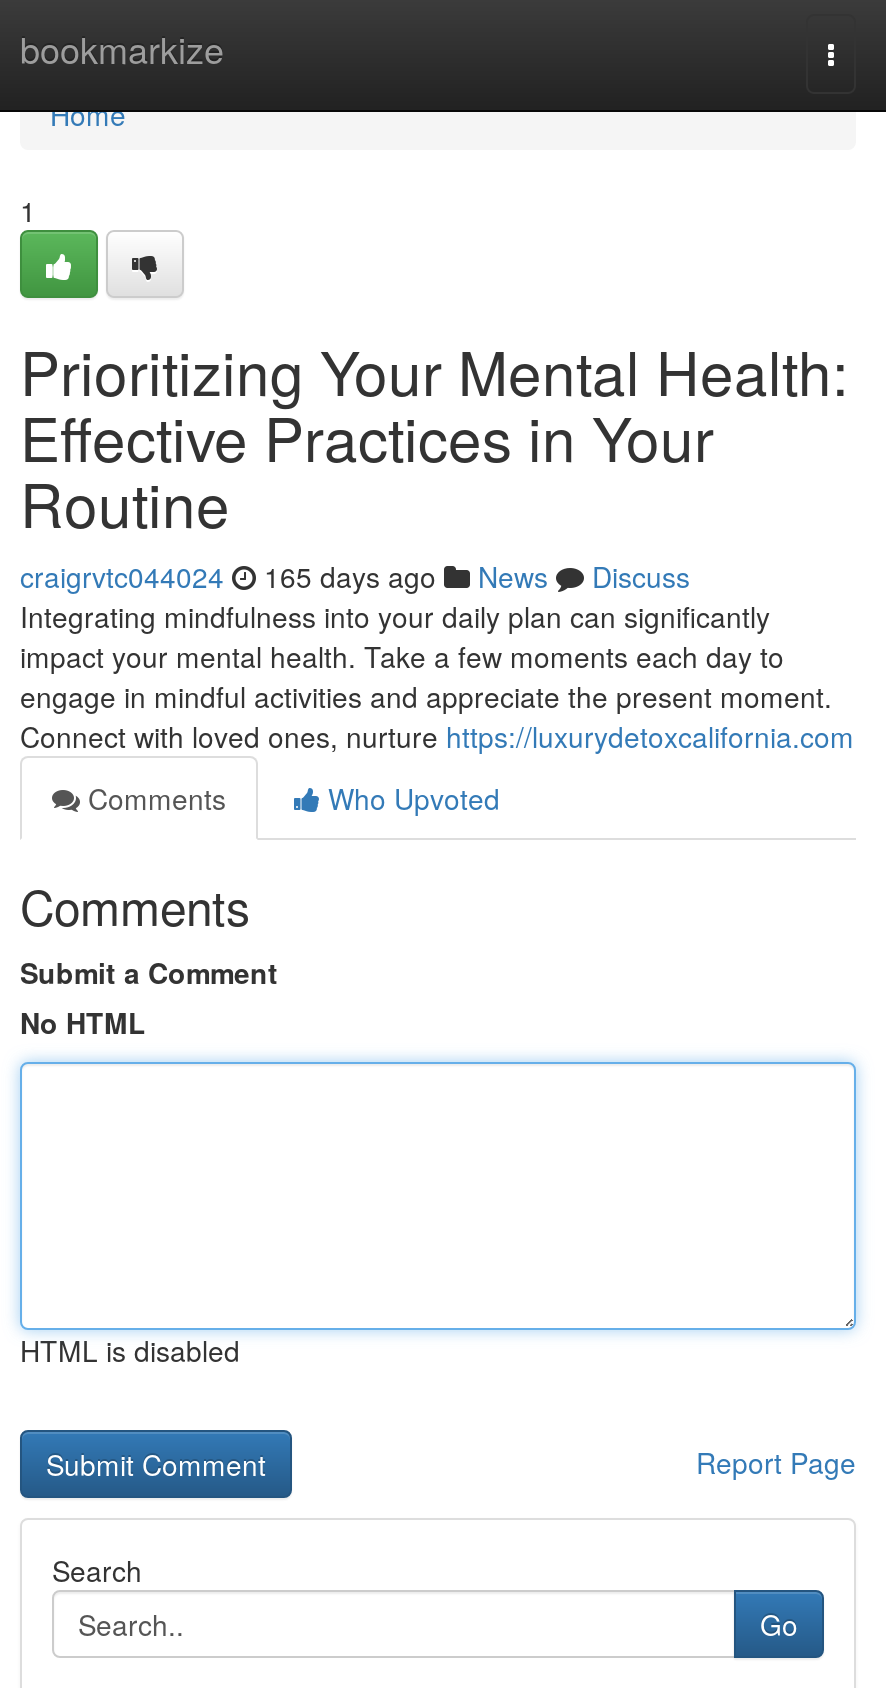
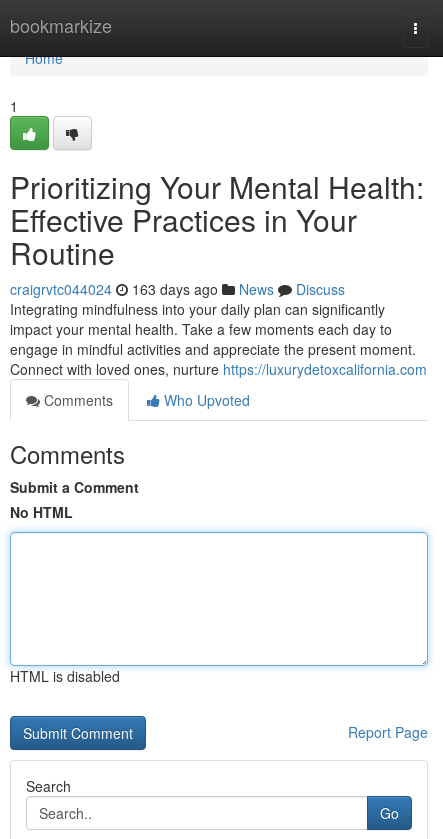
- craigrvtc044024 165 days ago News Discuss
+ craigrvtc044024 163 days ago News Discuss
